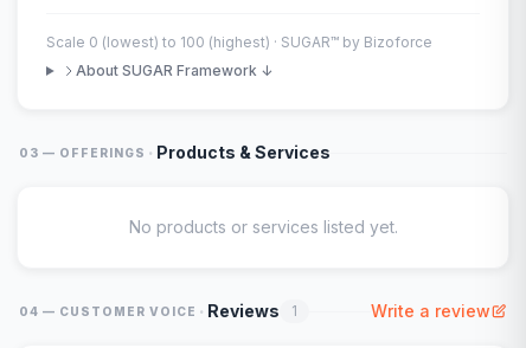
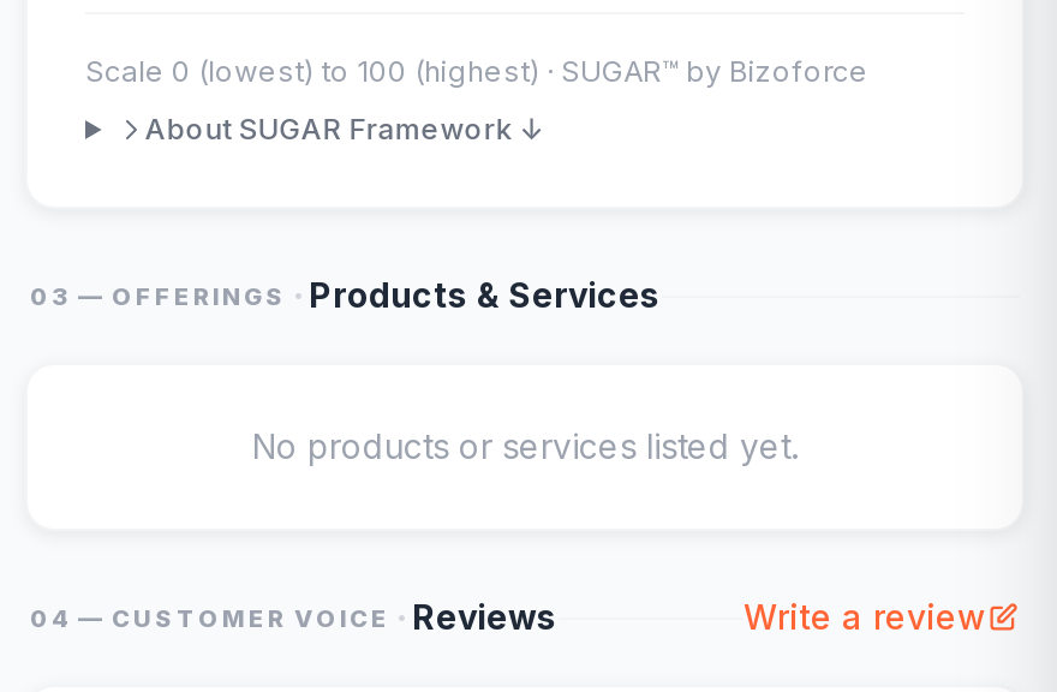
- 1
